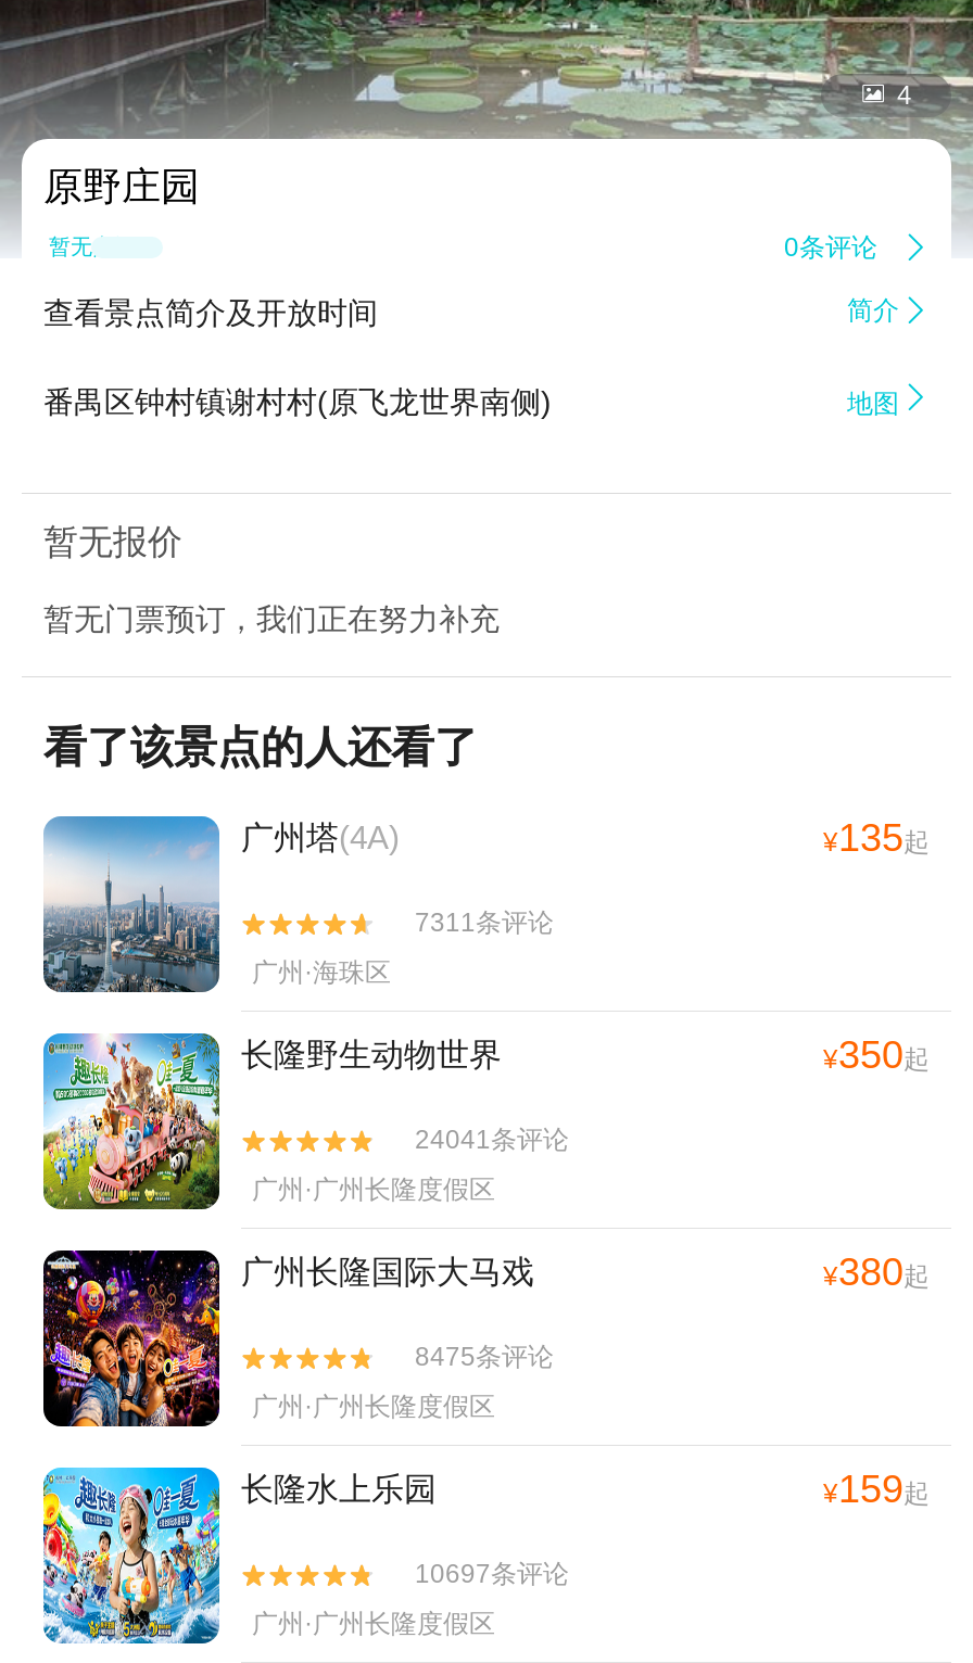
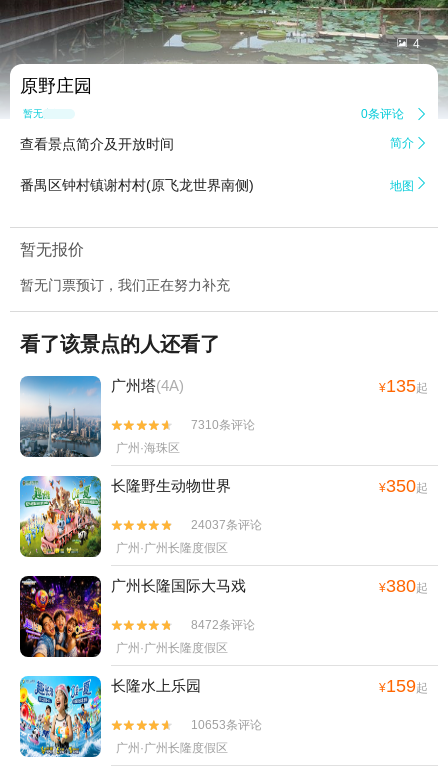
- 7311条评论
+ 7310条评论

- 24041条评论
+ 24037条评论

- 8475条评论
+ 8472条评论

- 10697条评论
+ 10653条评论
